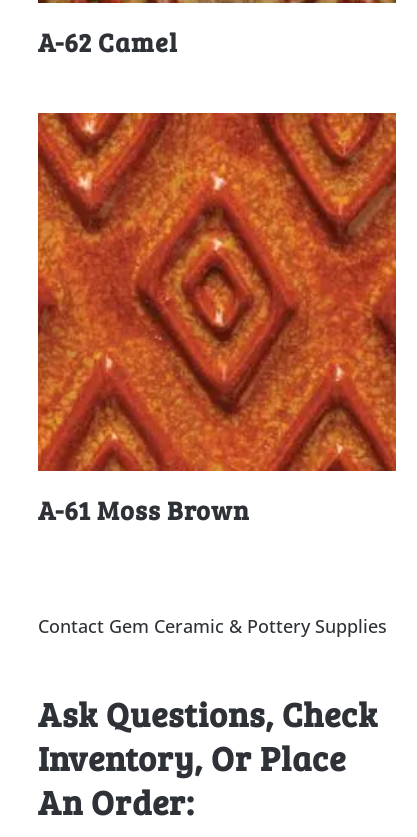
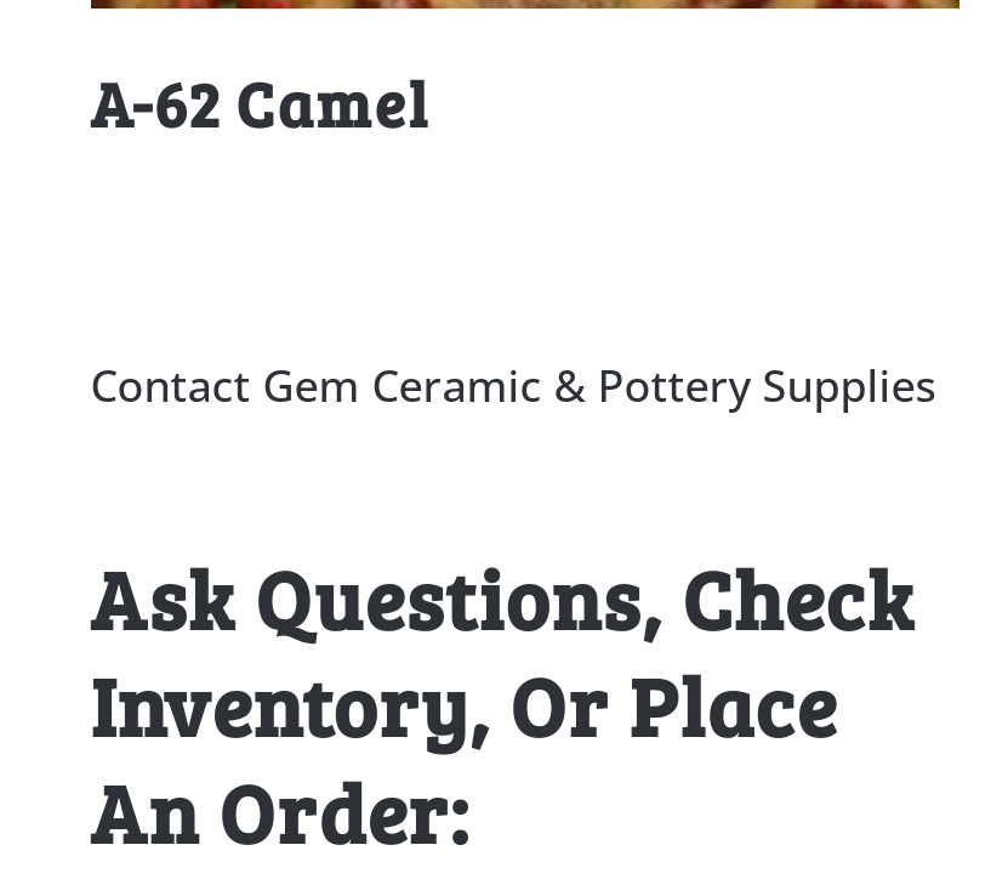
- [image]
- A-61 Moss Brown
